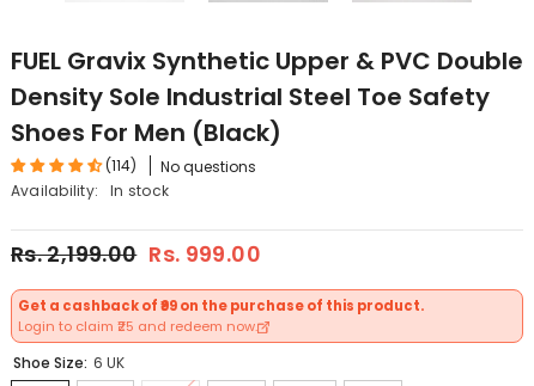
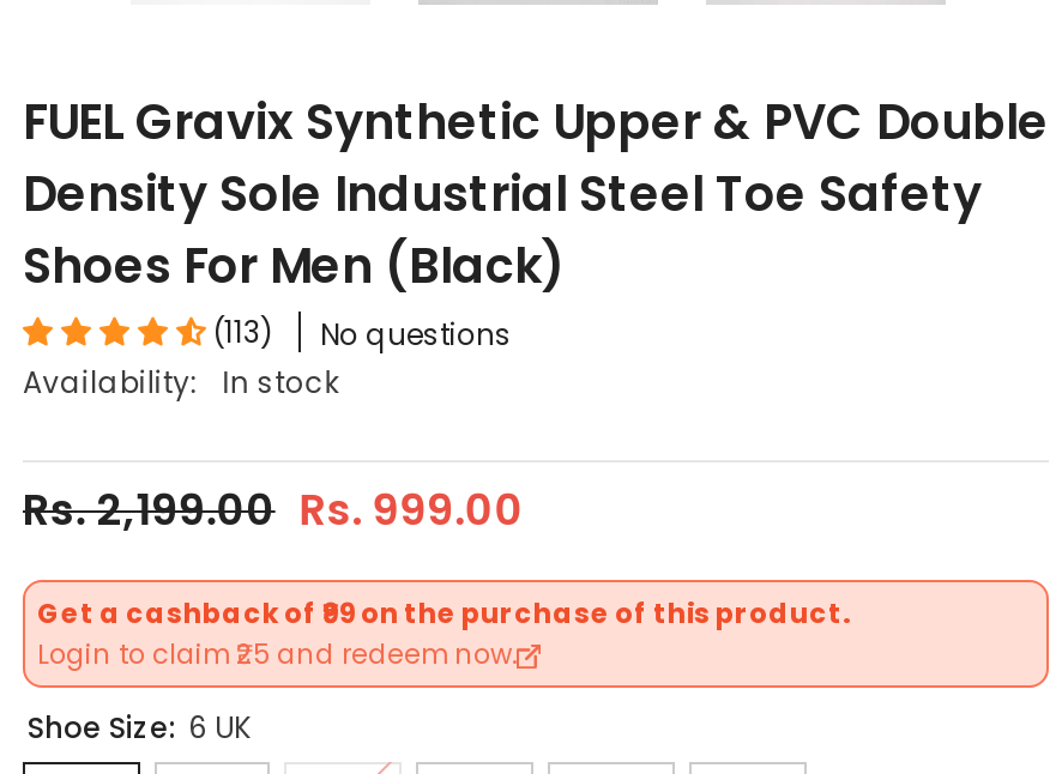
- (114) No questions
+ (113) No questions
